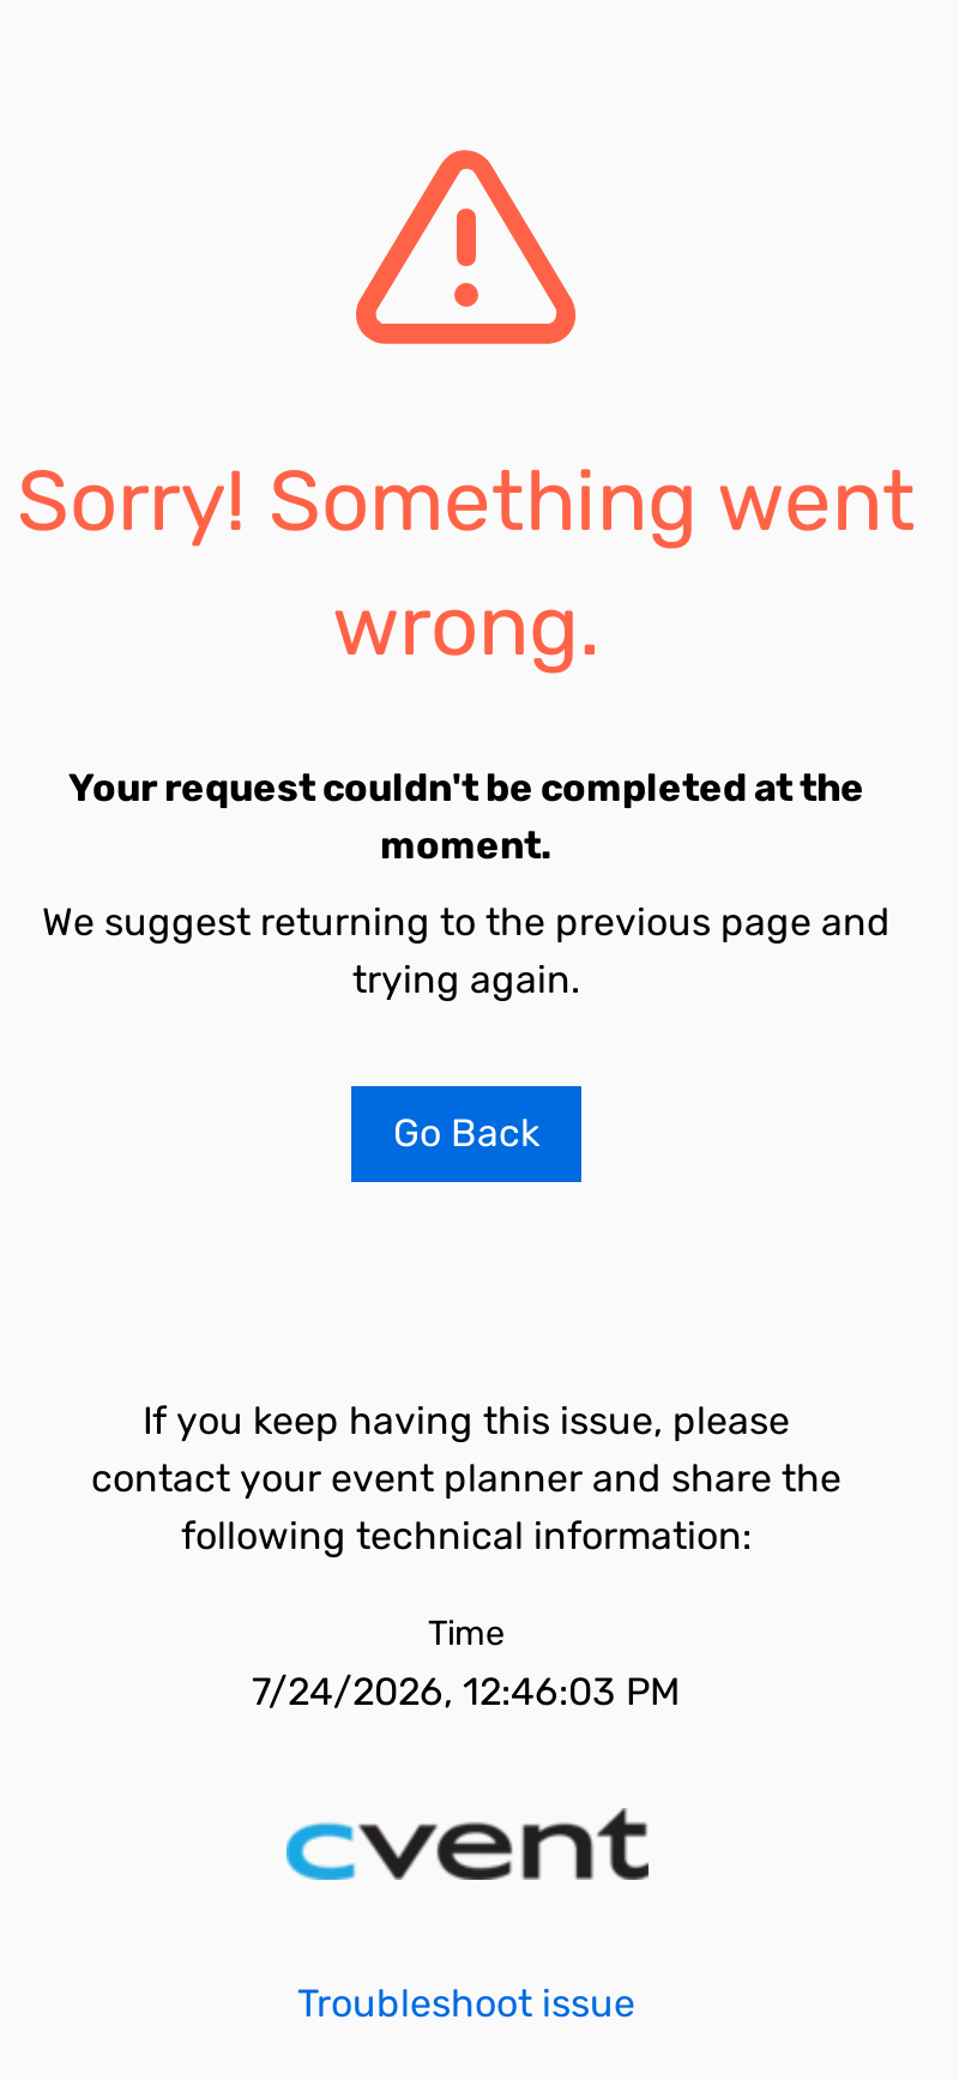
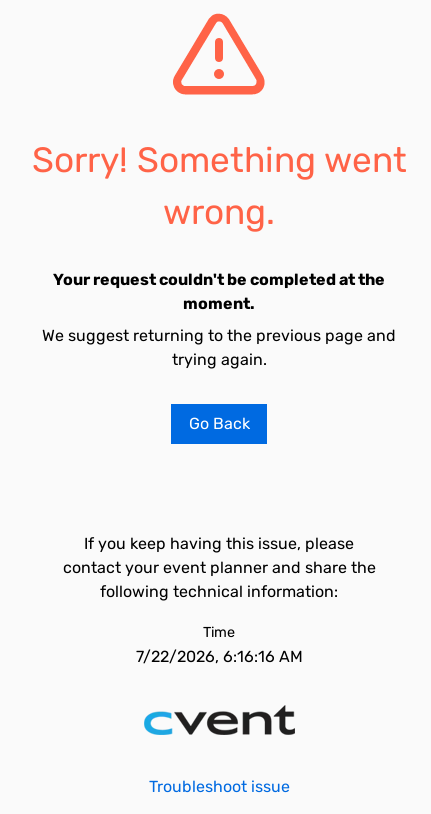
- 7/24/2026, 12:46:03 PM
+ 7/22/2026, 6:16:16 AM
